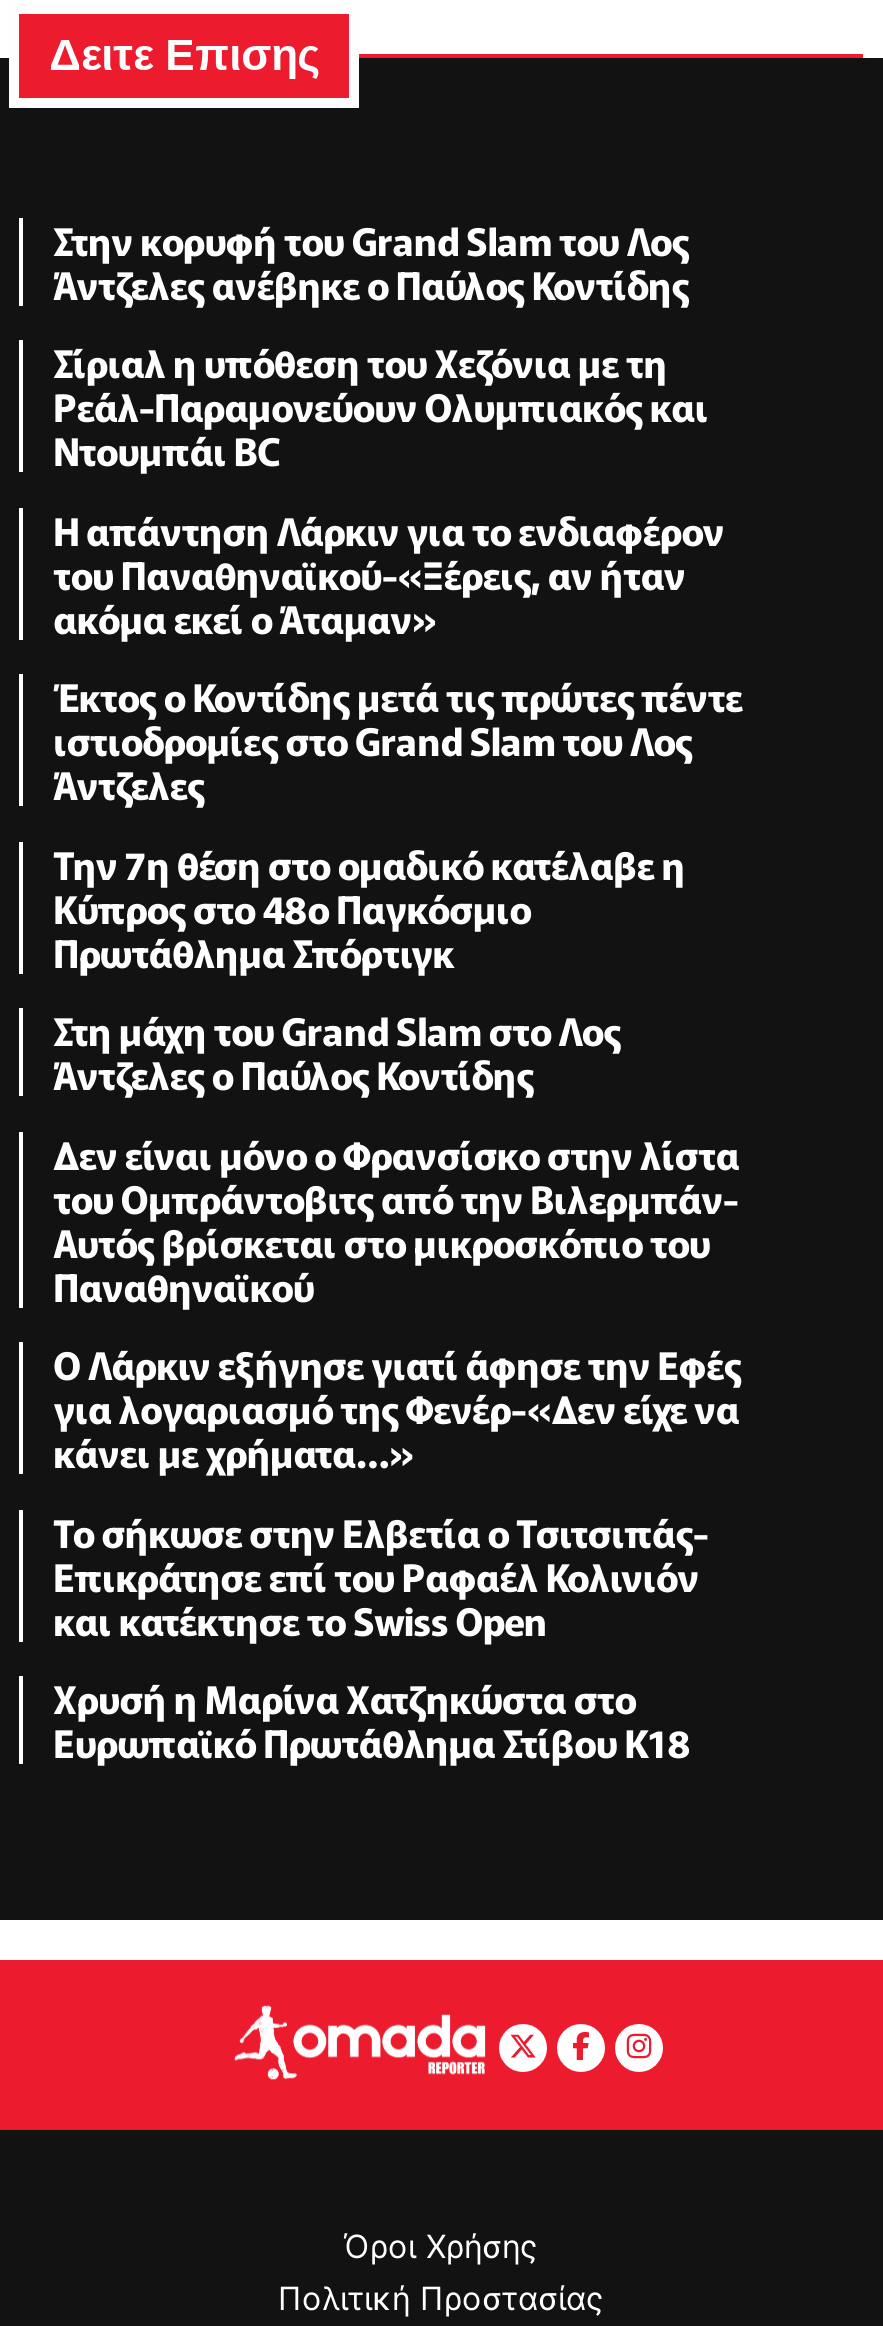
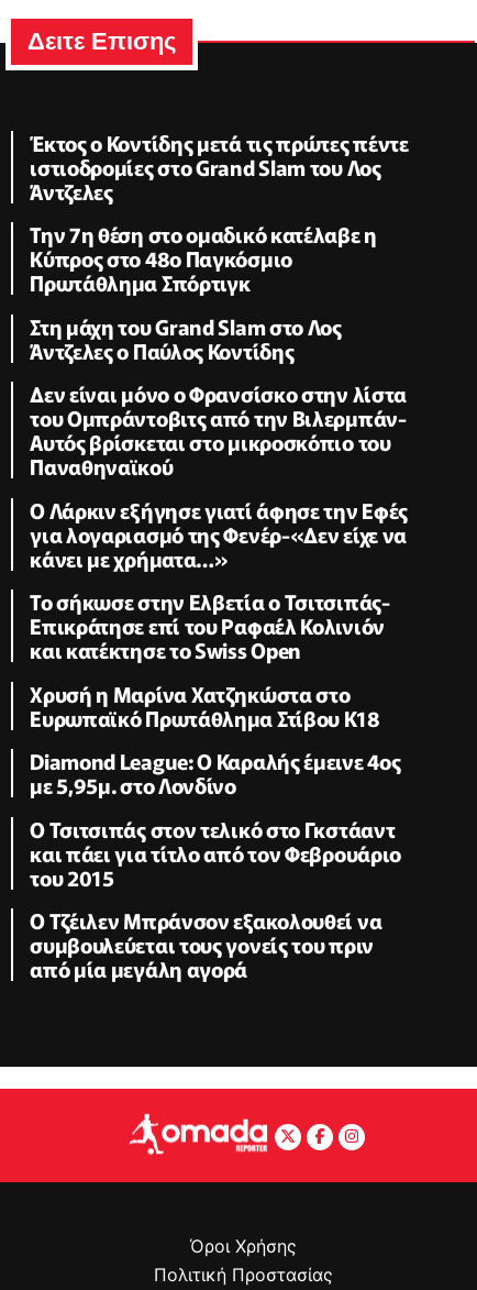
- Στην κορυφή του Grand Slam του Λος
- Άντζελες ανέβηκε ο Παύλος Κοντίδης
- Σίριαλ η υπόθεση του Χεζόνια με τη
- Ρεάλ-Παραμονεύουν Ολυμπιακός και
- Ντουμπάι BC
- H απάντηση Λάρκιν για το ενδιαφέρον
- του Παναθηναϊκού-«Ξέρεις, αν ήταν
- ακόμα εκεί ο Άταμαν»

moved up: Έκτος ο Κοντίδης μετά τις πρώτες πέντε | ιστιοδρομίες στο Grand Slam του Λος | Άντζελες | ... | Χρυσή η Μαρίνα Χατζηκώστα στο | Ευρωπαϊκό Πρωτάθλημα Στίβου Κ18

+ Diamond League: Ο Καραλής έμεινε 4ος
+ με 5,95μ. στο Λονδίνο
+ Ο Τσιτσιπάς στον τελικό στο Γκστάαντ
+ και πάει για τίτλο από τον Φεβρουάριο
+ του 2015
+ Ο Τζέιλεν Μπράνσον εξακολουθεί να
+ συμβουλεύεται τους γονείς του πριν
+ από μία μεγάλη αγορά
